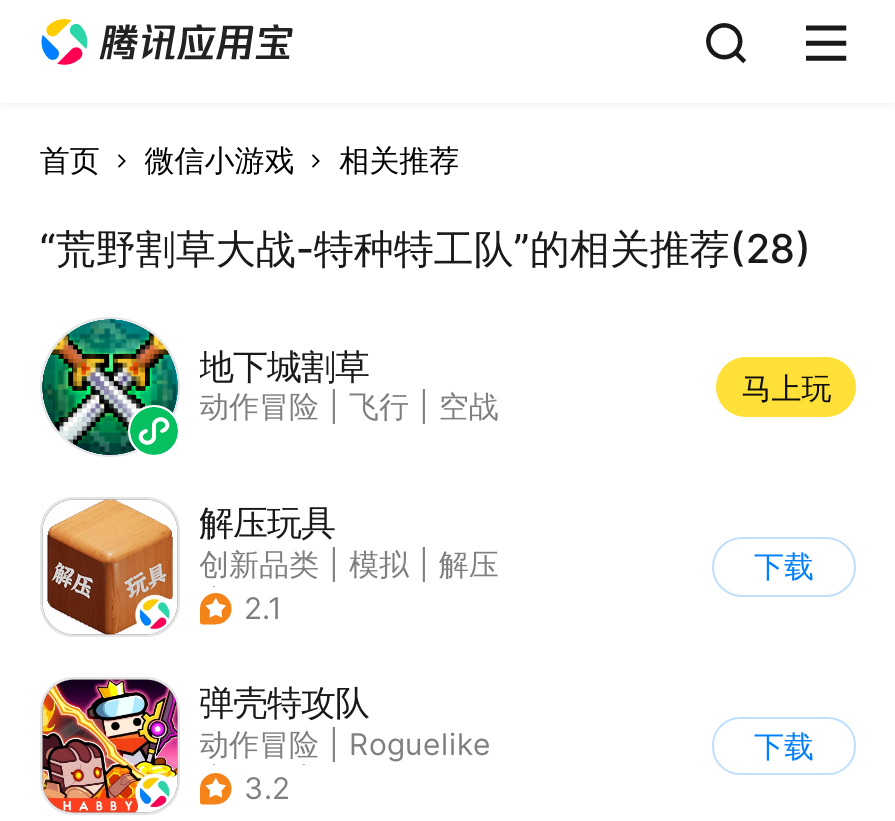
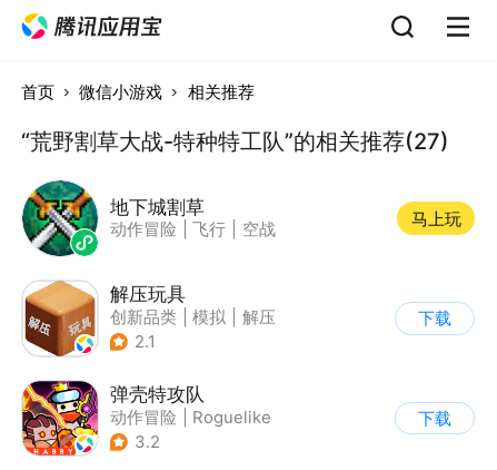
- “荒野割草大战-特种特工队”的相关推荐(28)
+ “荒野割草大战-特种特工队”的相关推荐(27)
